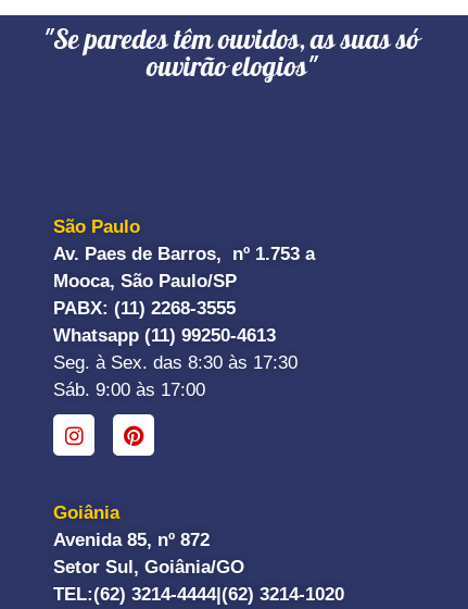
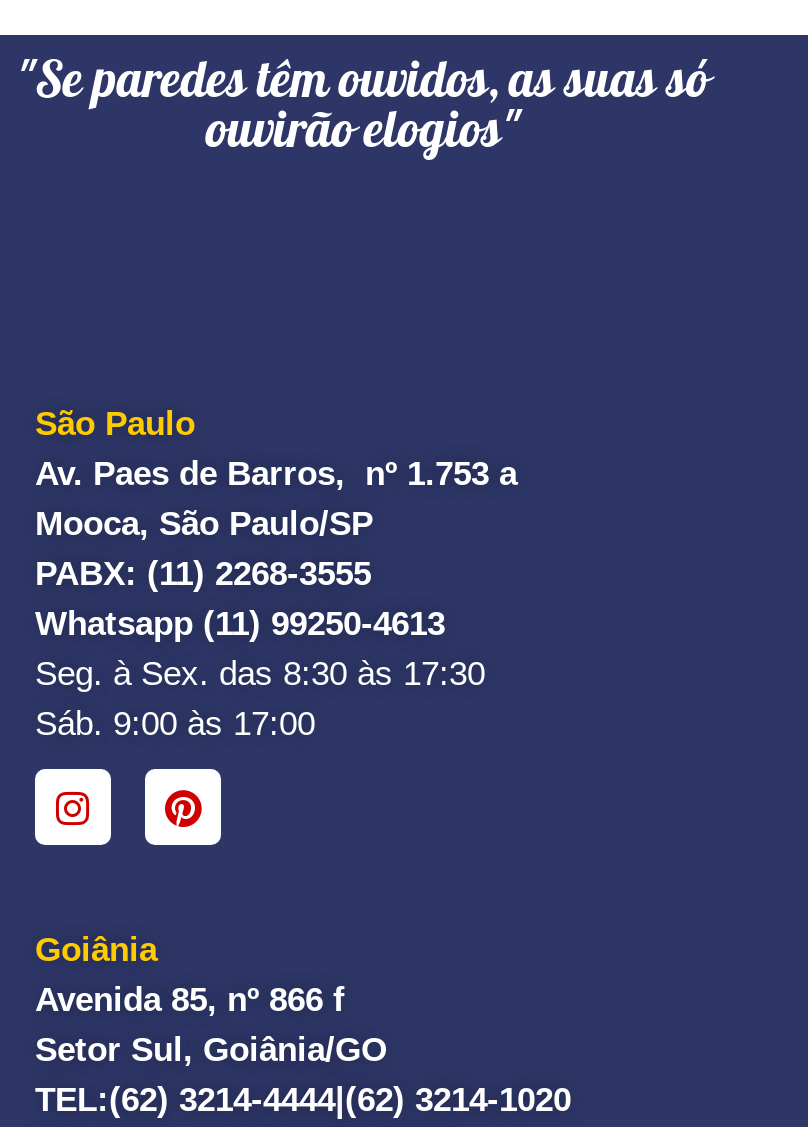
- Avenida 85, nº 872
+ Avenida 85, nº 866 f
